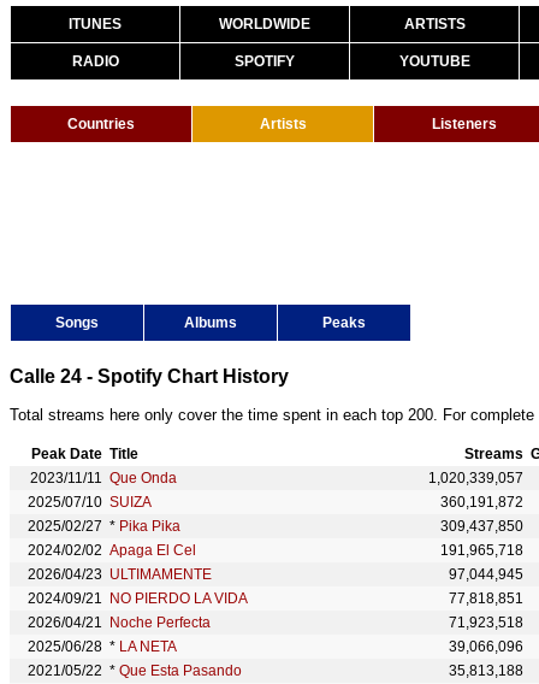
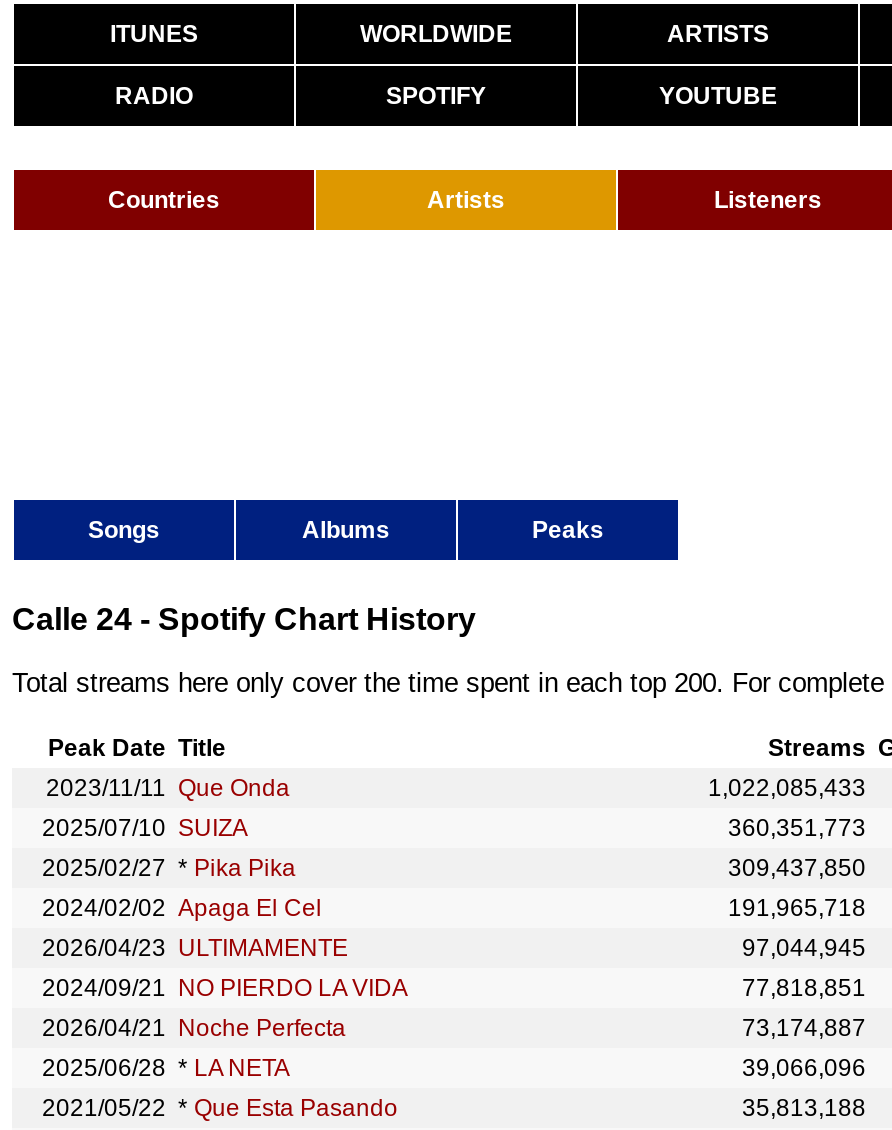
- 1,020,339,057
+ 1,022,085,433

- 360,191,872
+ 360,351,773

- 71,923,518
+ 73,174,887
